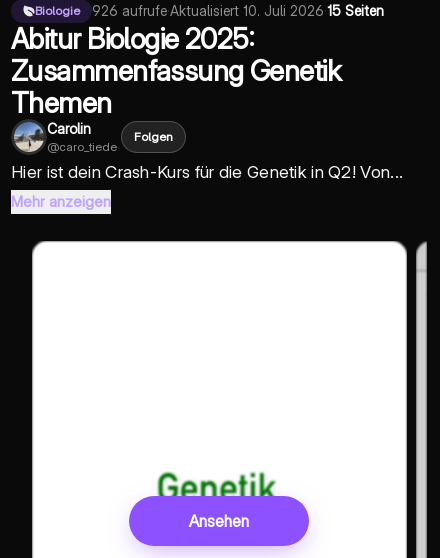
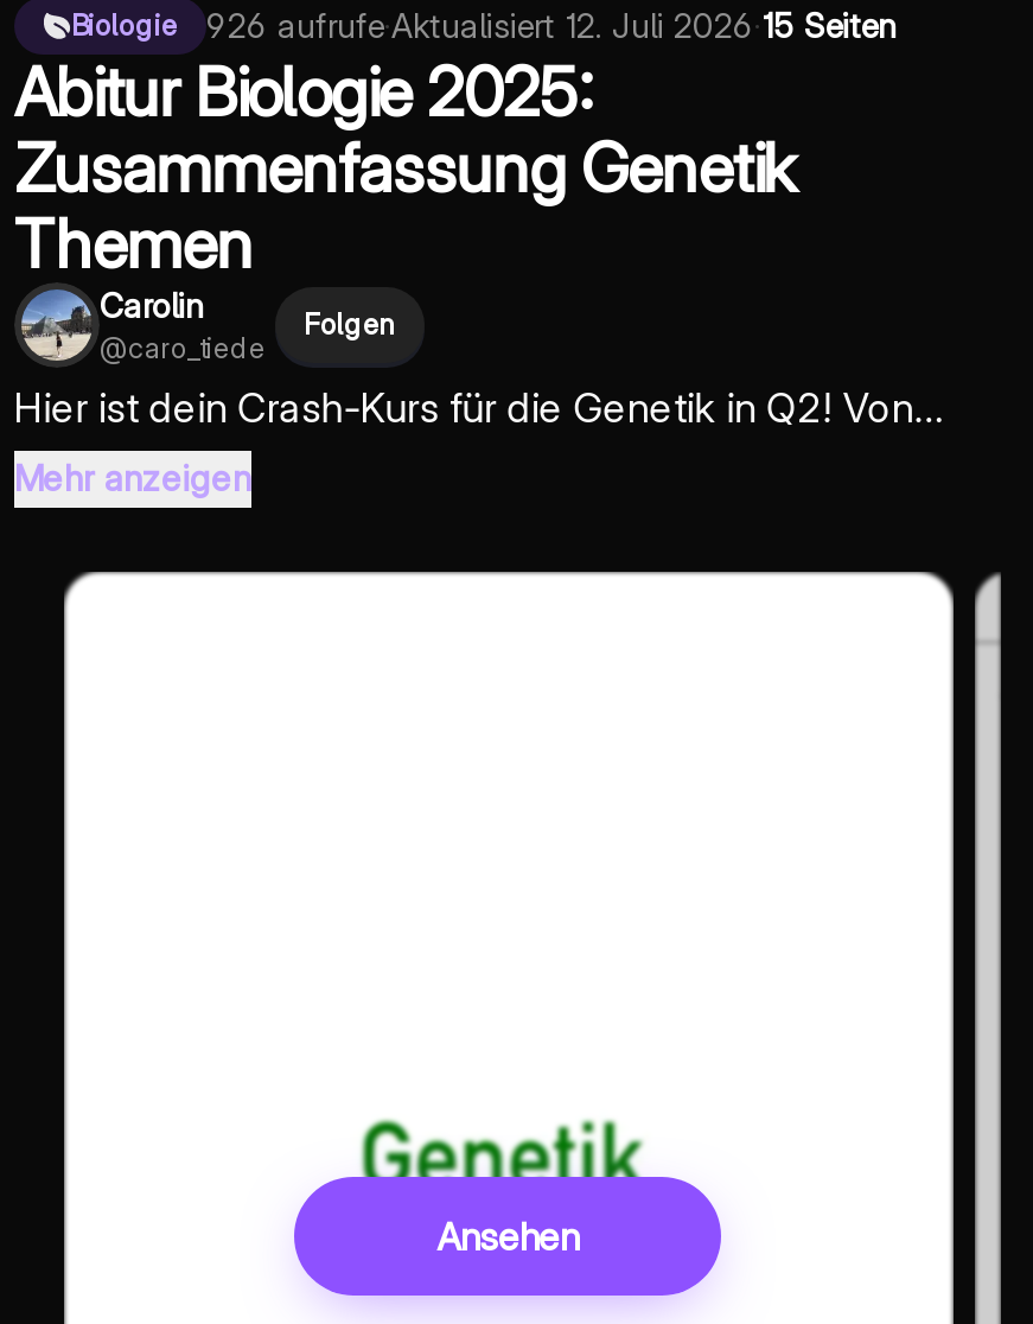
- 926 aufrufe · Aktualisiert 10. Juli 2026 · 15 Seiten
+ 926 aufrufe · Aktualisiert 12. Juli 2026 · 15 Seiten
